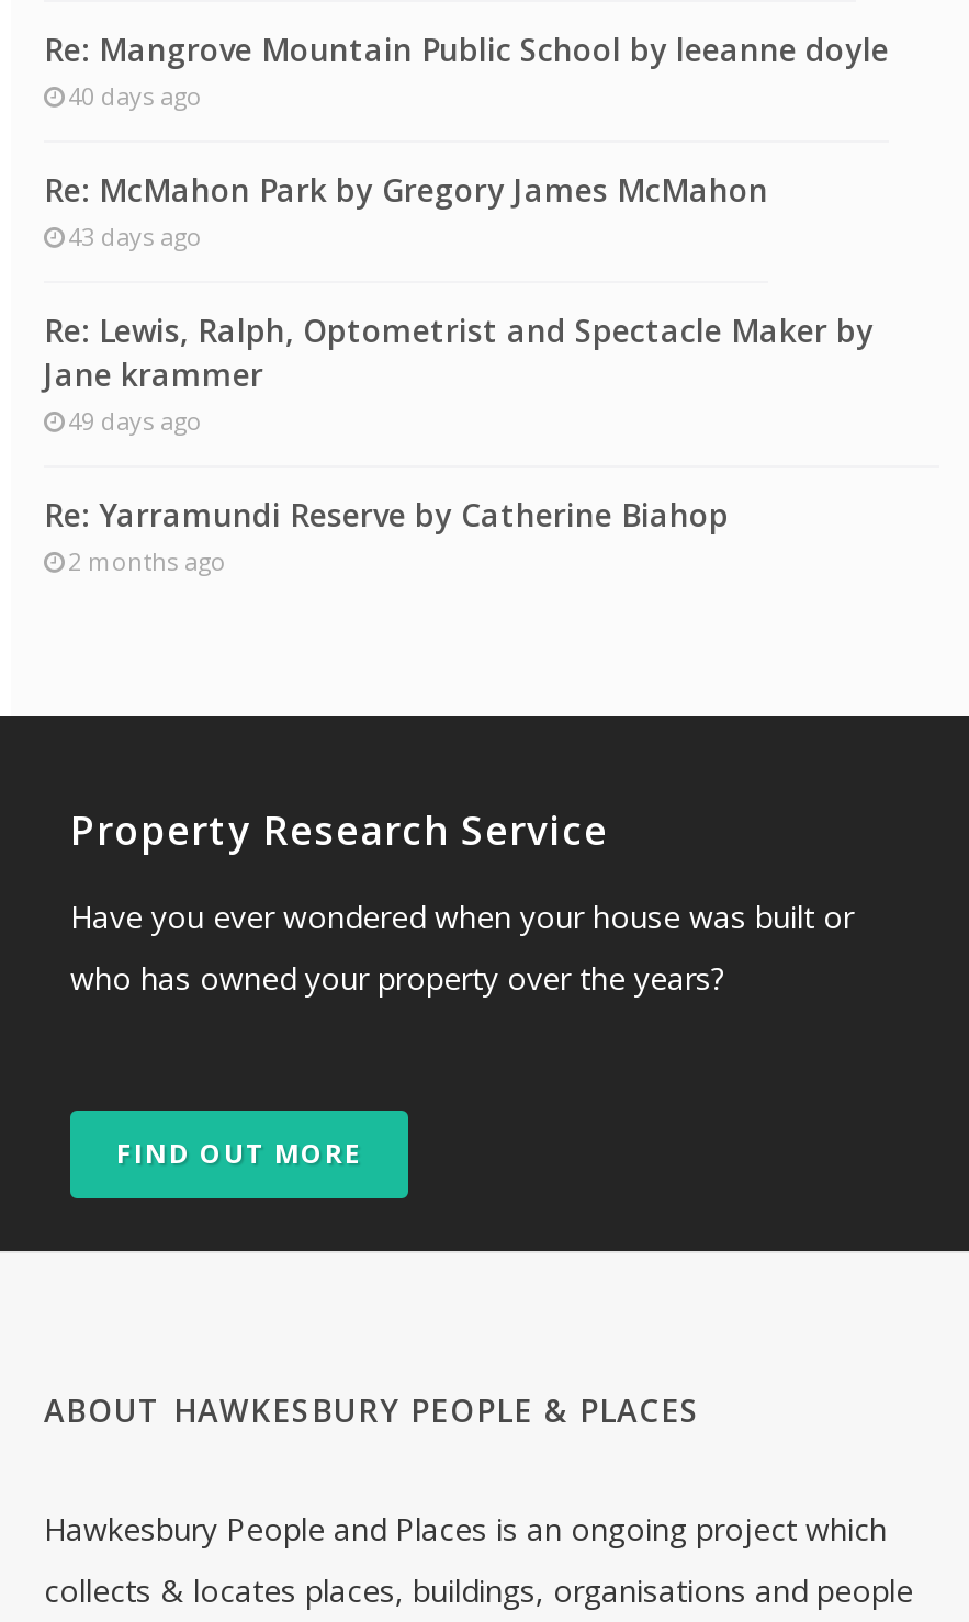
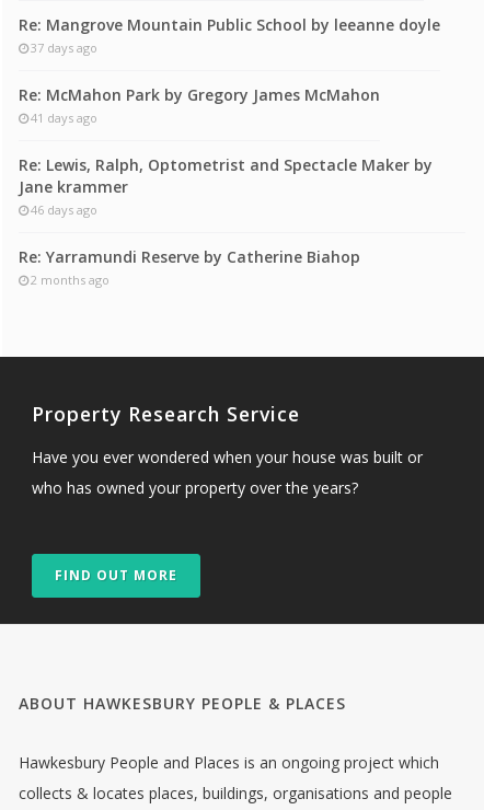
- 40 days ago
+ 37 days ago

- 43 days ago
+ 41 days ago

- 49 days ago
+ 46 days ago
